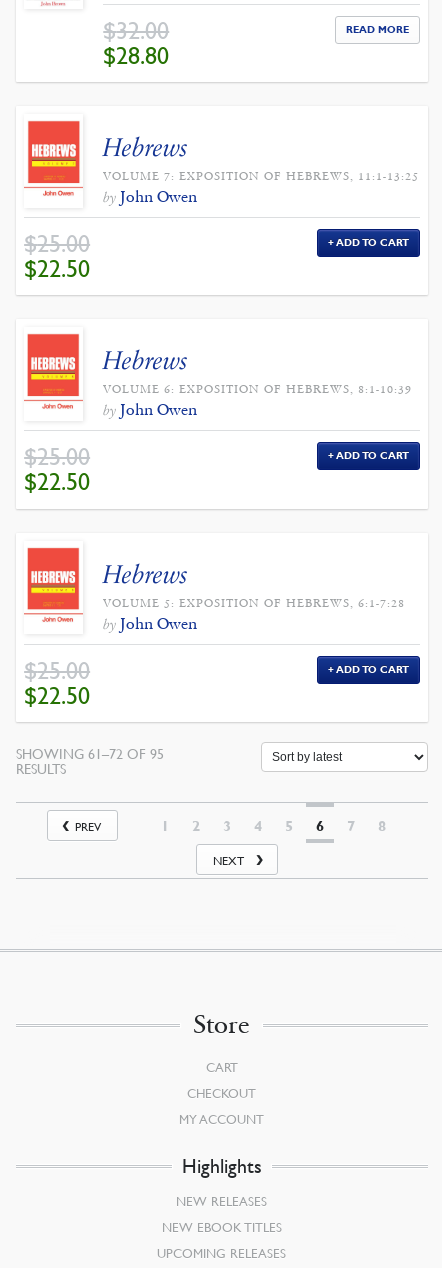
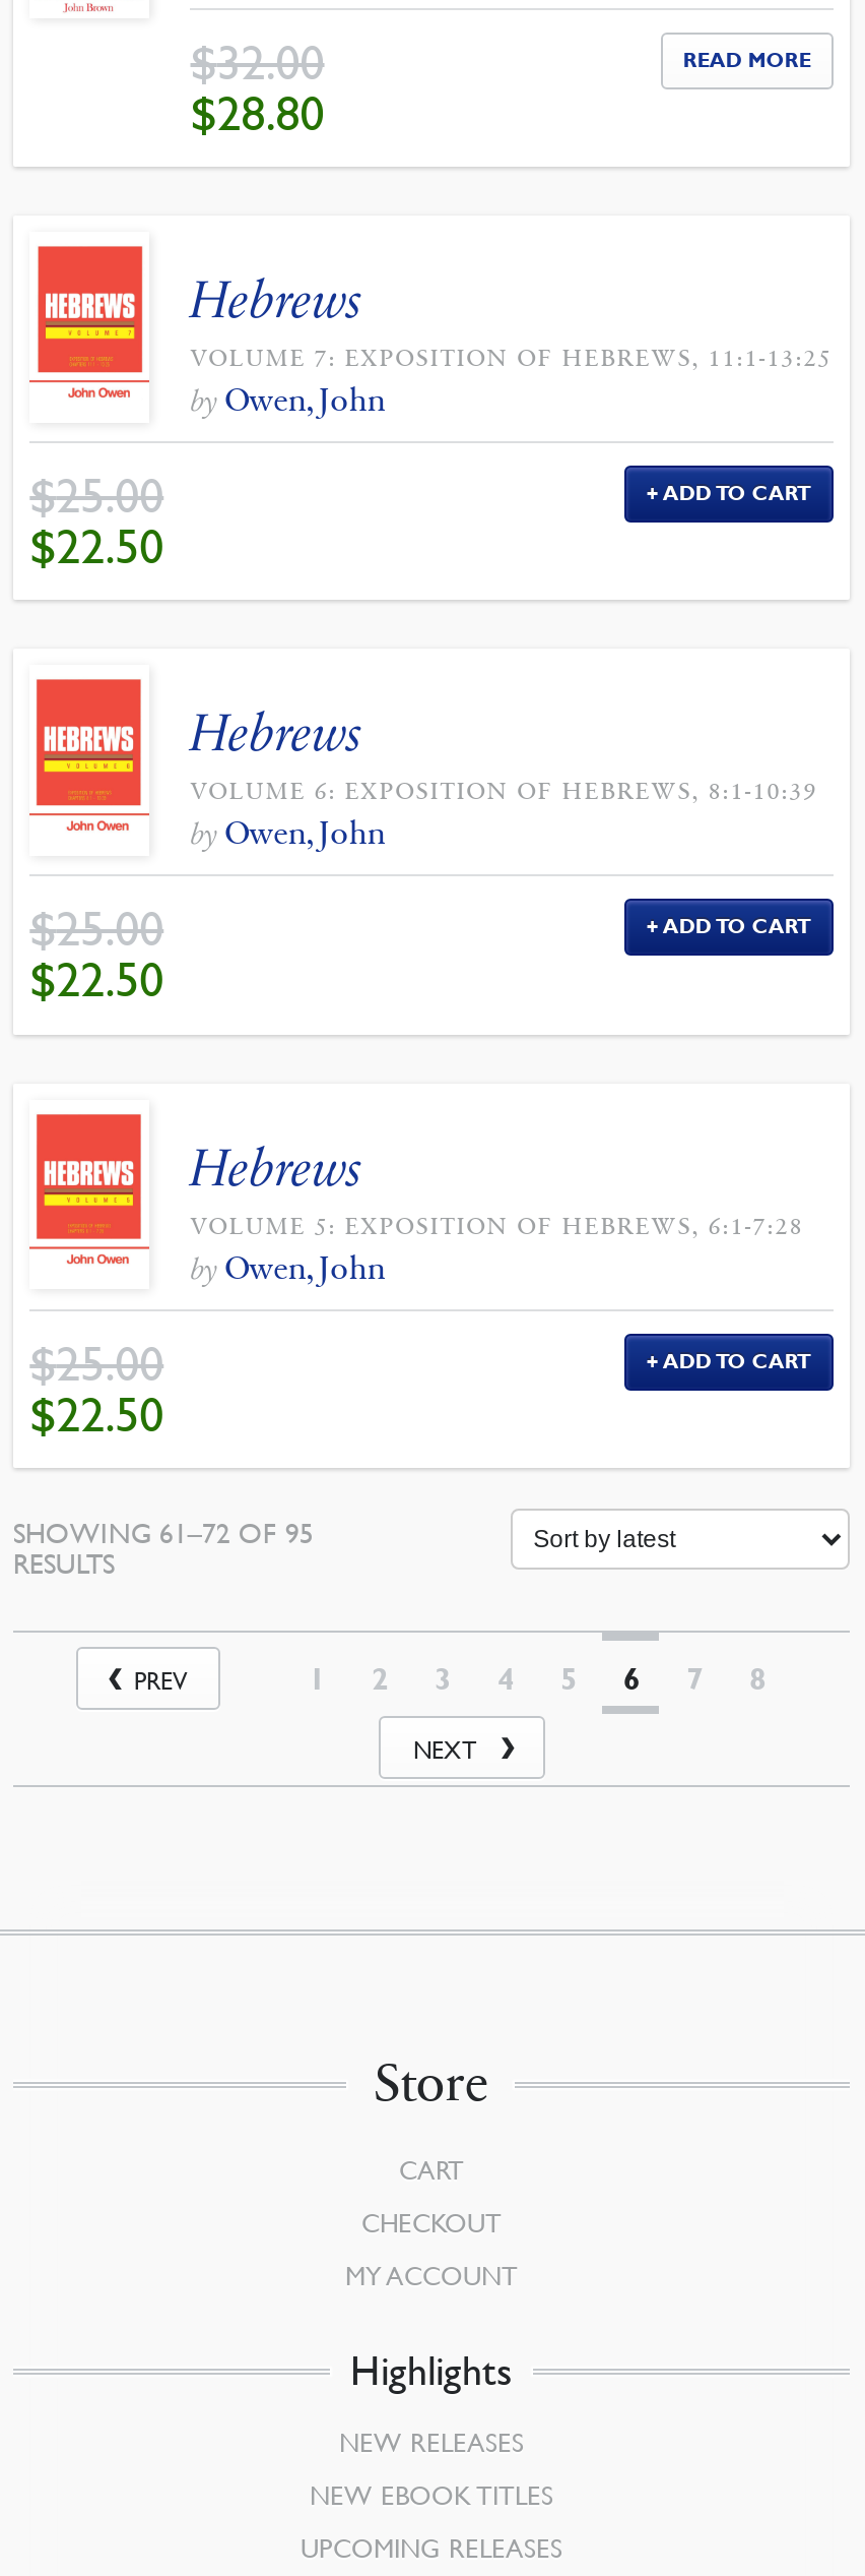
- by John Owen
+ by Owen, John

- by John Owen
+ by Owen, John

- by John Owen
+ by Owen, John
